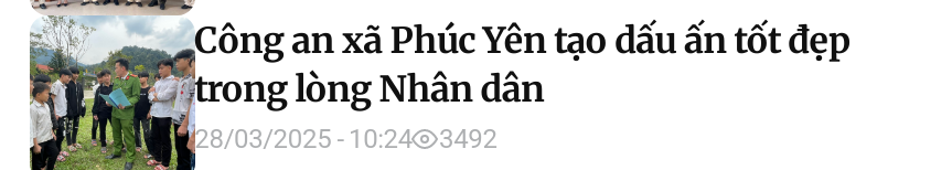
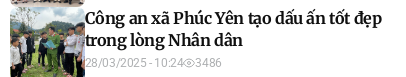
- 28/03/2025 - 10:24 3492
+ 28/03/2025 - 10:24 3486
